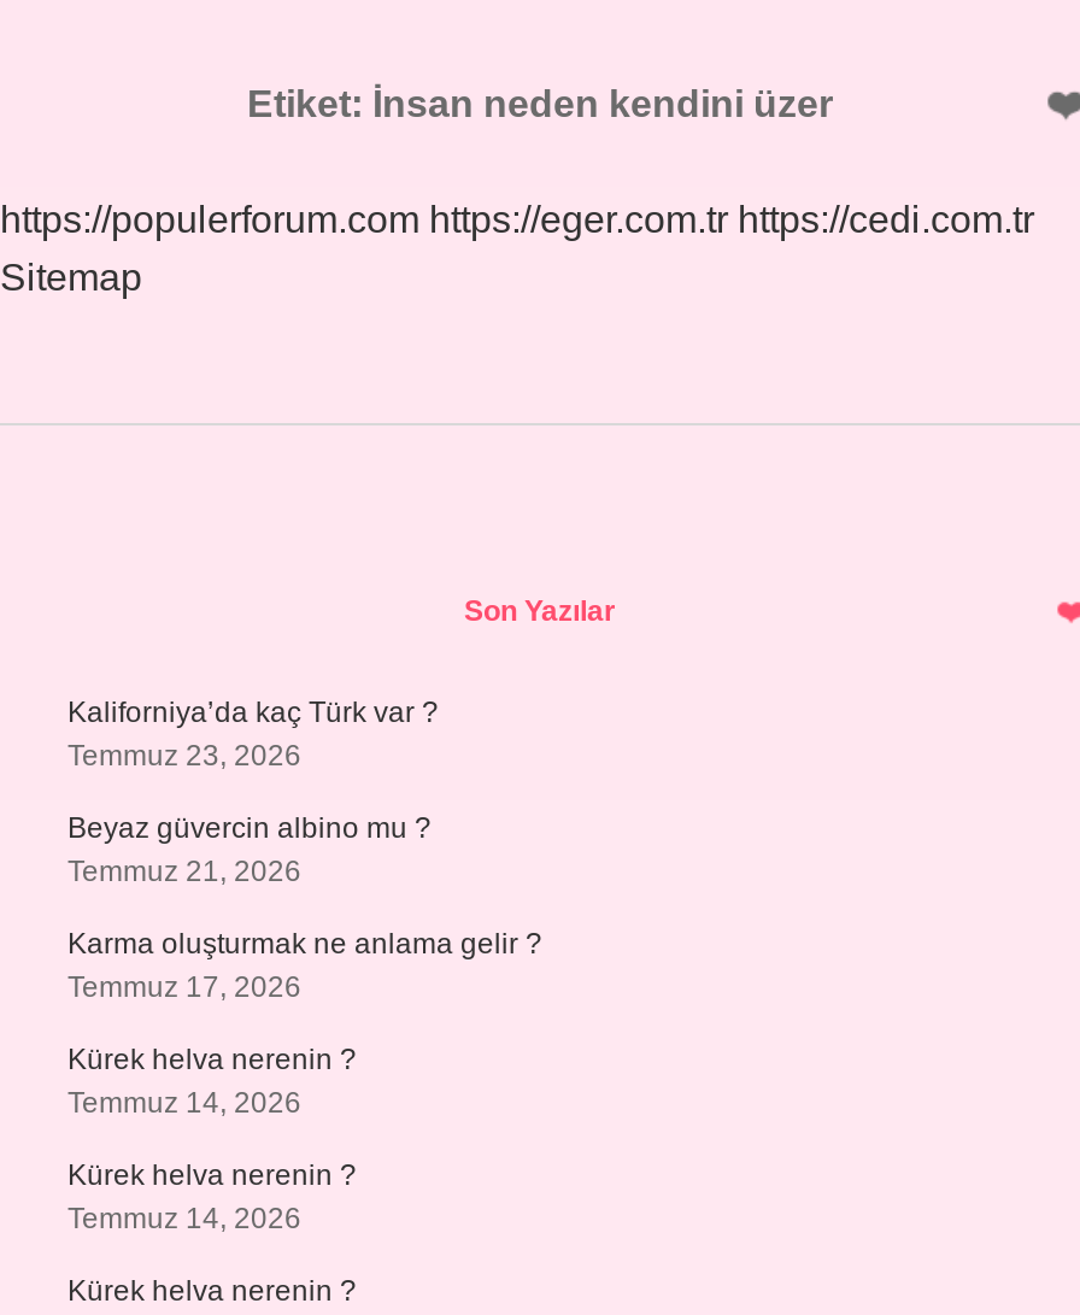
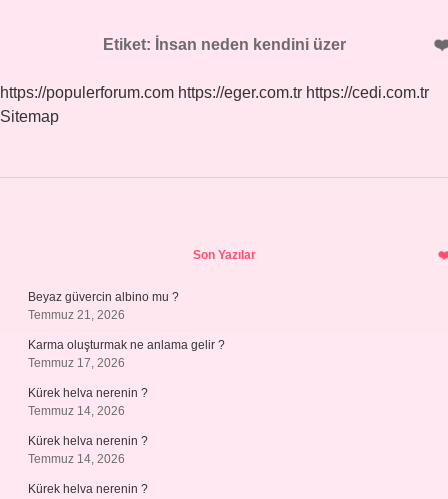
- Kaliforniya’da kaç Türk var ?
- Temmuz 23, 2026
